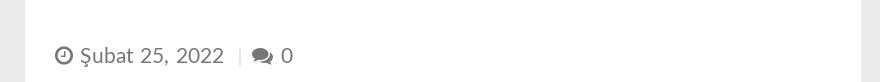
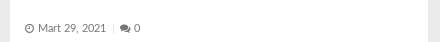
- Şubat 25, 2022
+ Mart 29, 2021
